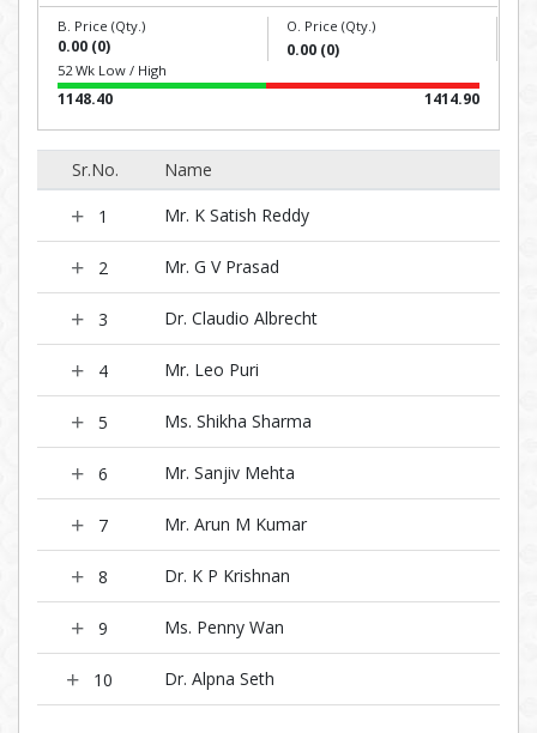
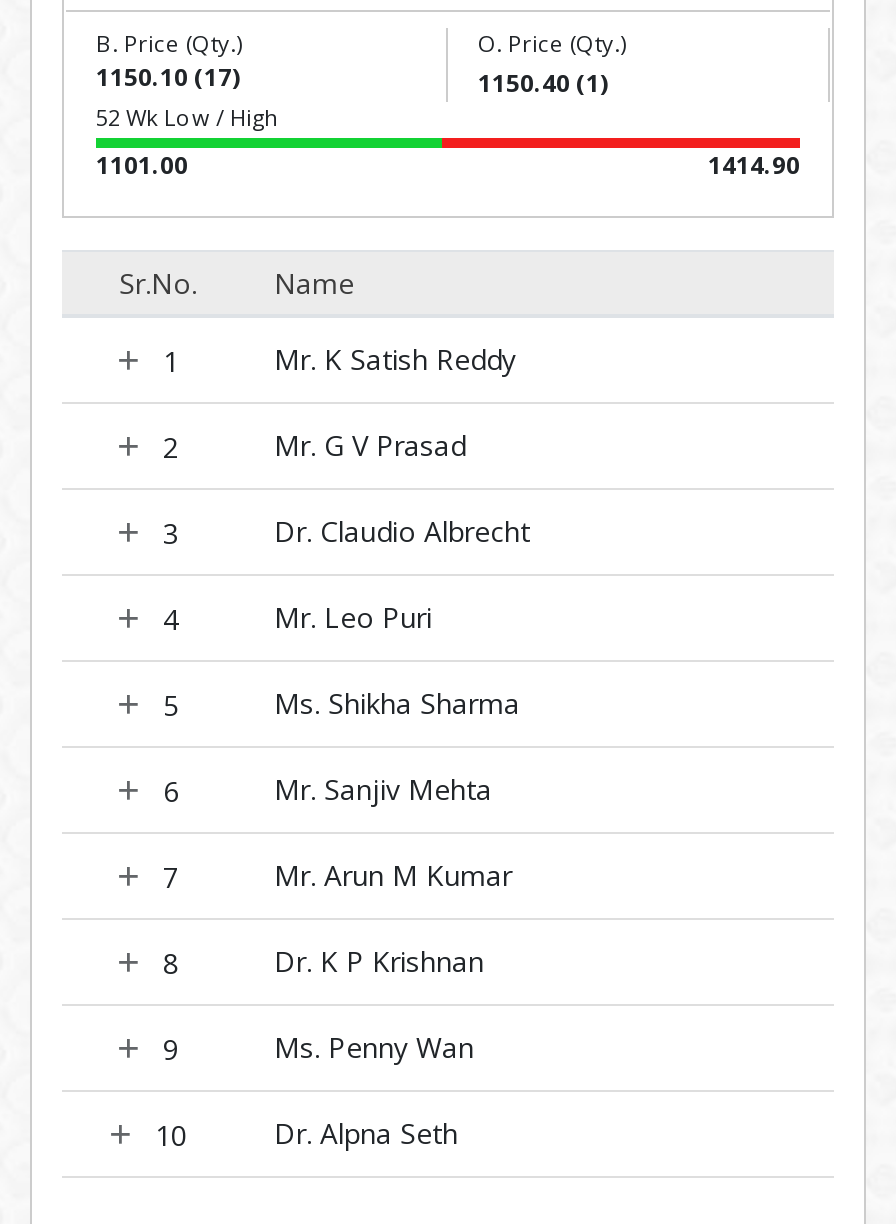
- 0.00 (0)
+ 1150.10 (17)

- 0.00 (0)
+ 1150.40 (1)

- 1148.40
+ 1101.00
